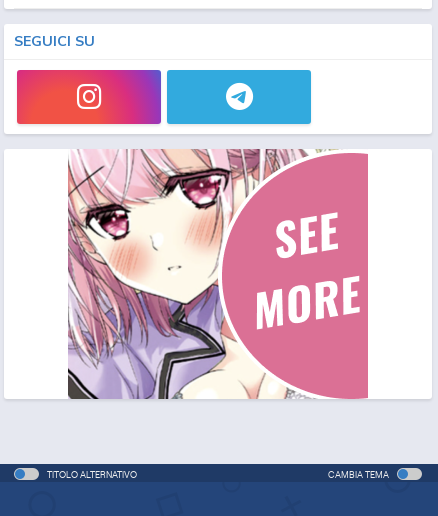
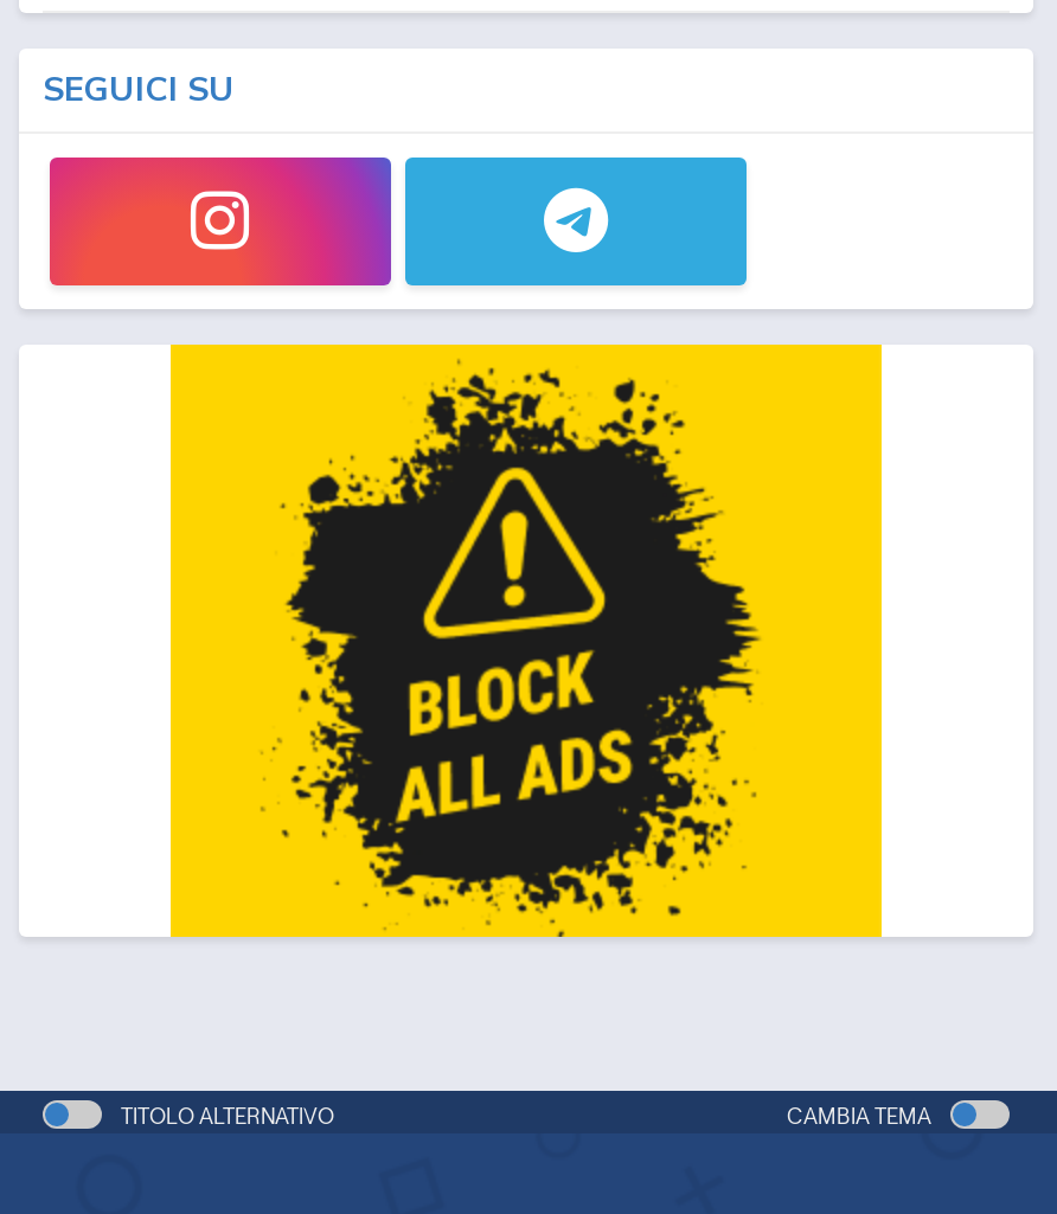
- [image]
+ [image]
